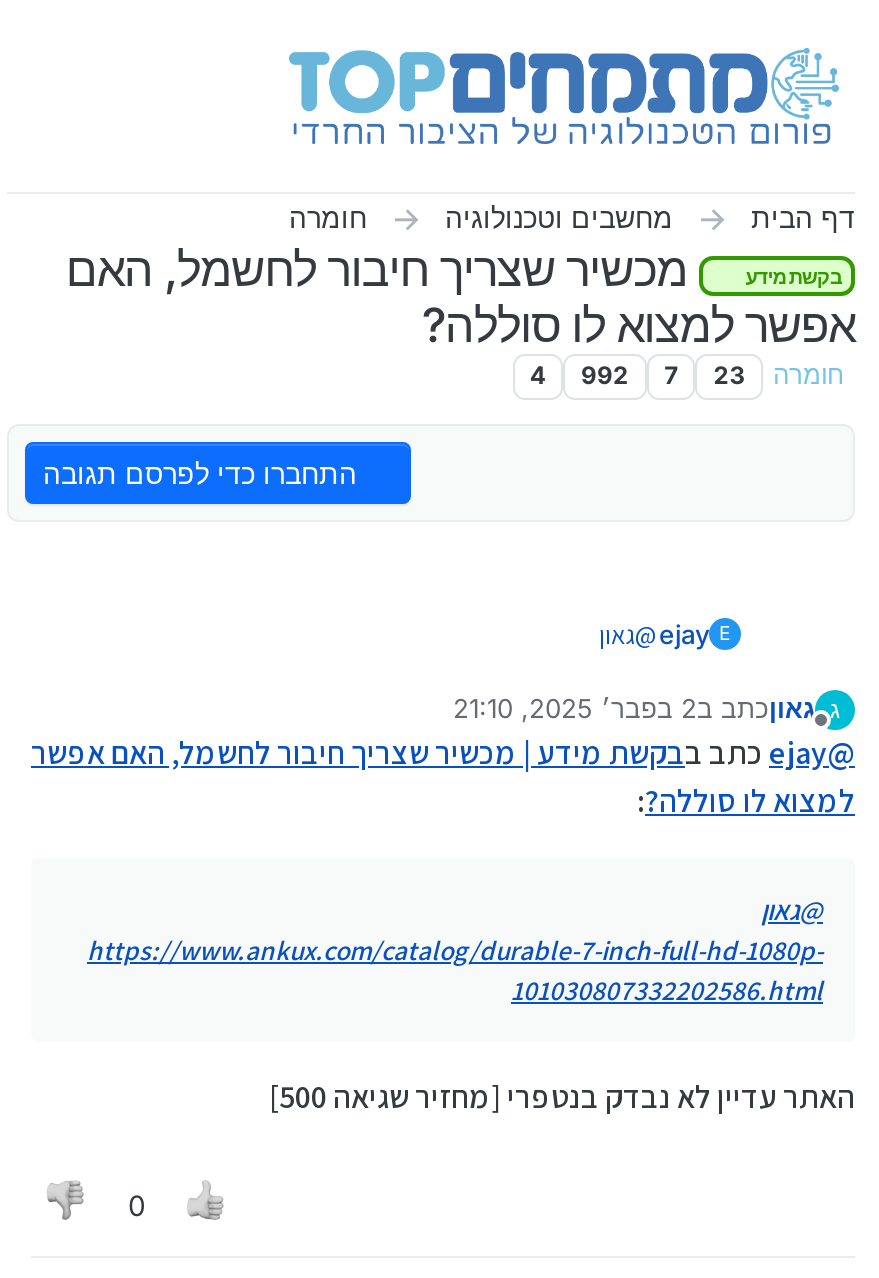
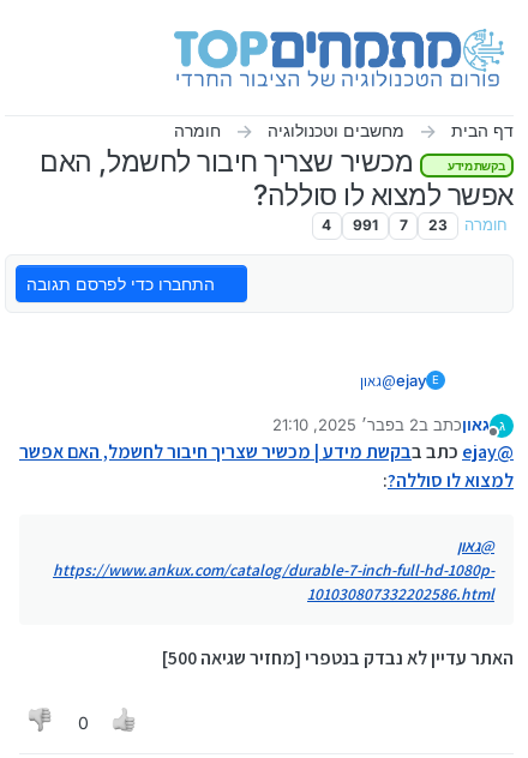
- חומרה 23 7 992 4
+ חומרה 23 7 991 4
